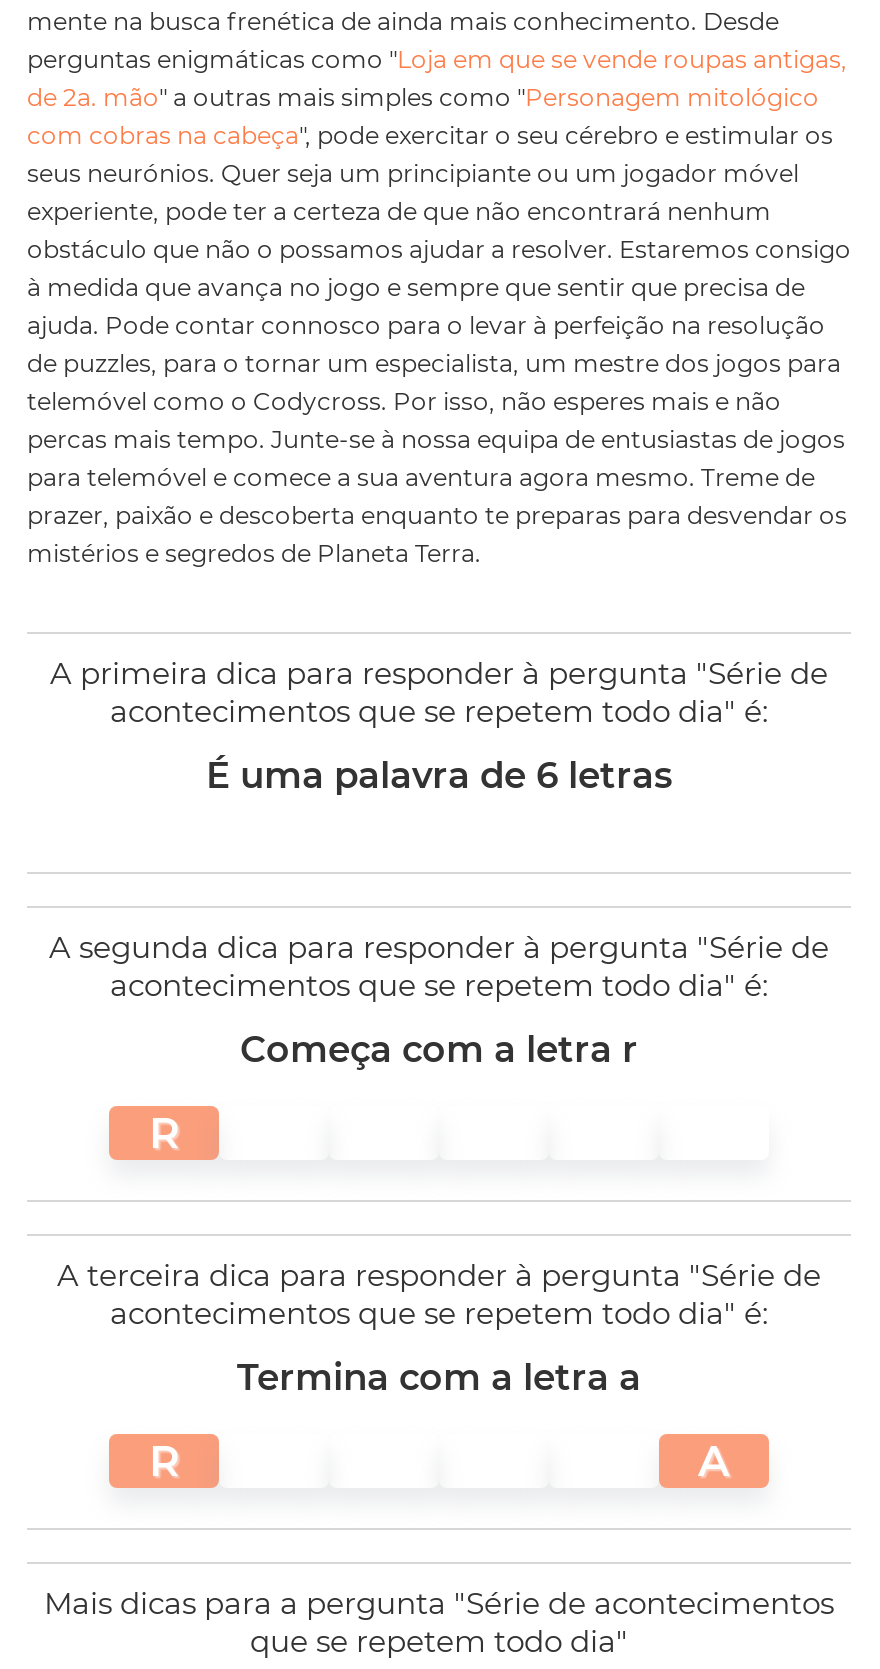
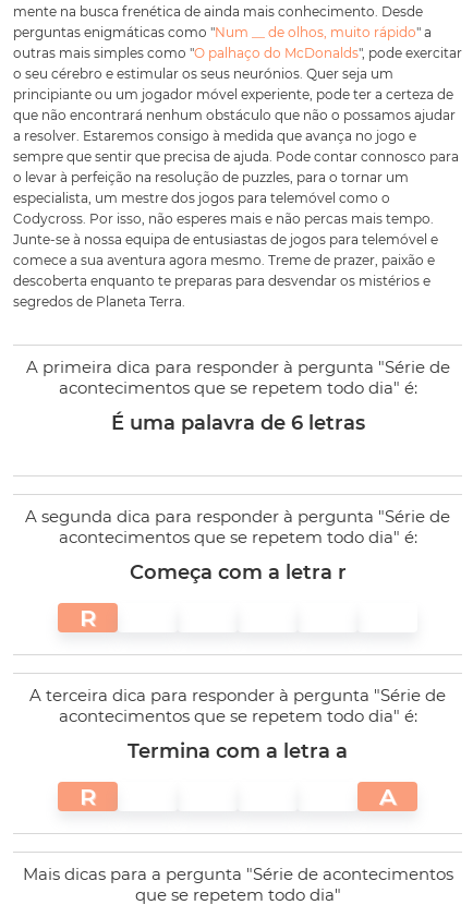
- perguntas enigmáticas como " Loja em que se vende roupas antigas,
- de 2a. mão" a outras mais simples como " Personagem mitológico
- com cobras na cabeça", pode exercitar o seu cérebro e estimular os
- seus neurónios. Quer seja um principiante ou um jogador móvel
- experiente, pode ter a certeza de que não encontrará nenhum
- obstáculo que não o possamos ajudar a resolver. Estaremos consigo
- à medida que avança no jogo e sempre que sentir que precisa de
- ajuda. Pode contar connosco para o levar à perfeição na resolução
- de puzzles, para o tornar um especialista, um mestre dos jogos para
- telemóvel como o Codycross. Por isso, não esperes mais e não
- percas mais tempo. Junte-se à nossa equipa de entusiastas de jogos
- para telemóvel e comece a sua aventura agora mesmo. Treme de
- prazer, paixão e descoberta enquanto te preparas para desvendar os
- mistérios e segredos de Planeta Terra.
+ perguntas enigmáticas como " Num __ de olhos, muito rápido" a
+ outras mais simples como " O palhaço do McDonalds", pode exercitar
+ o seu cérebro e estimular os seus neurónios. Quer seja um
+ principiante ou um jogador móvel experiente, pode ter a certeza de
+ que não encontrará nenhum obstáculo que não o possamos ajudar
+ a resolver. Estaremos consigo à medida que avança no jogo e
+ sempre que sentir que precisa de ajuda. Pode contar connosco para
+ o levar à perfeição na resolução de puzzles, para o tornar um
+ especialista, um mestre dos jogos para telemóvel como o
+ Codycross. Por isso, não esperes mais e não percas mais tempo.
+ Junte-se à nossa equipa de entusiastas de jogos para telemóvel e
+ comece a sua aventura agora mesmo. Treme de prazer, paixão e
+ descoberta enquanto te preparas para desvendar os mistérios e
+ segredos de Planeta Terra.
